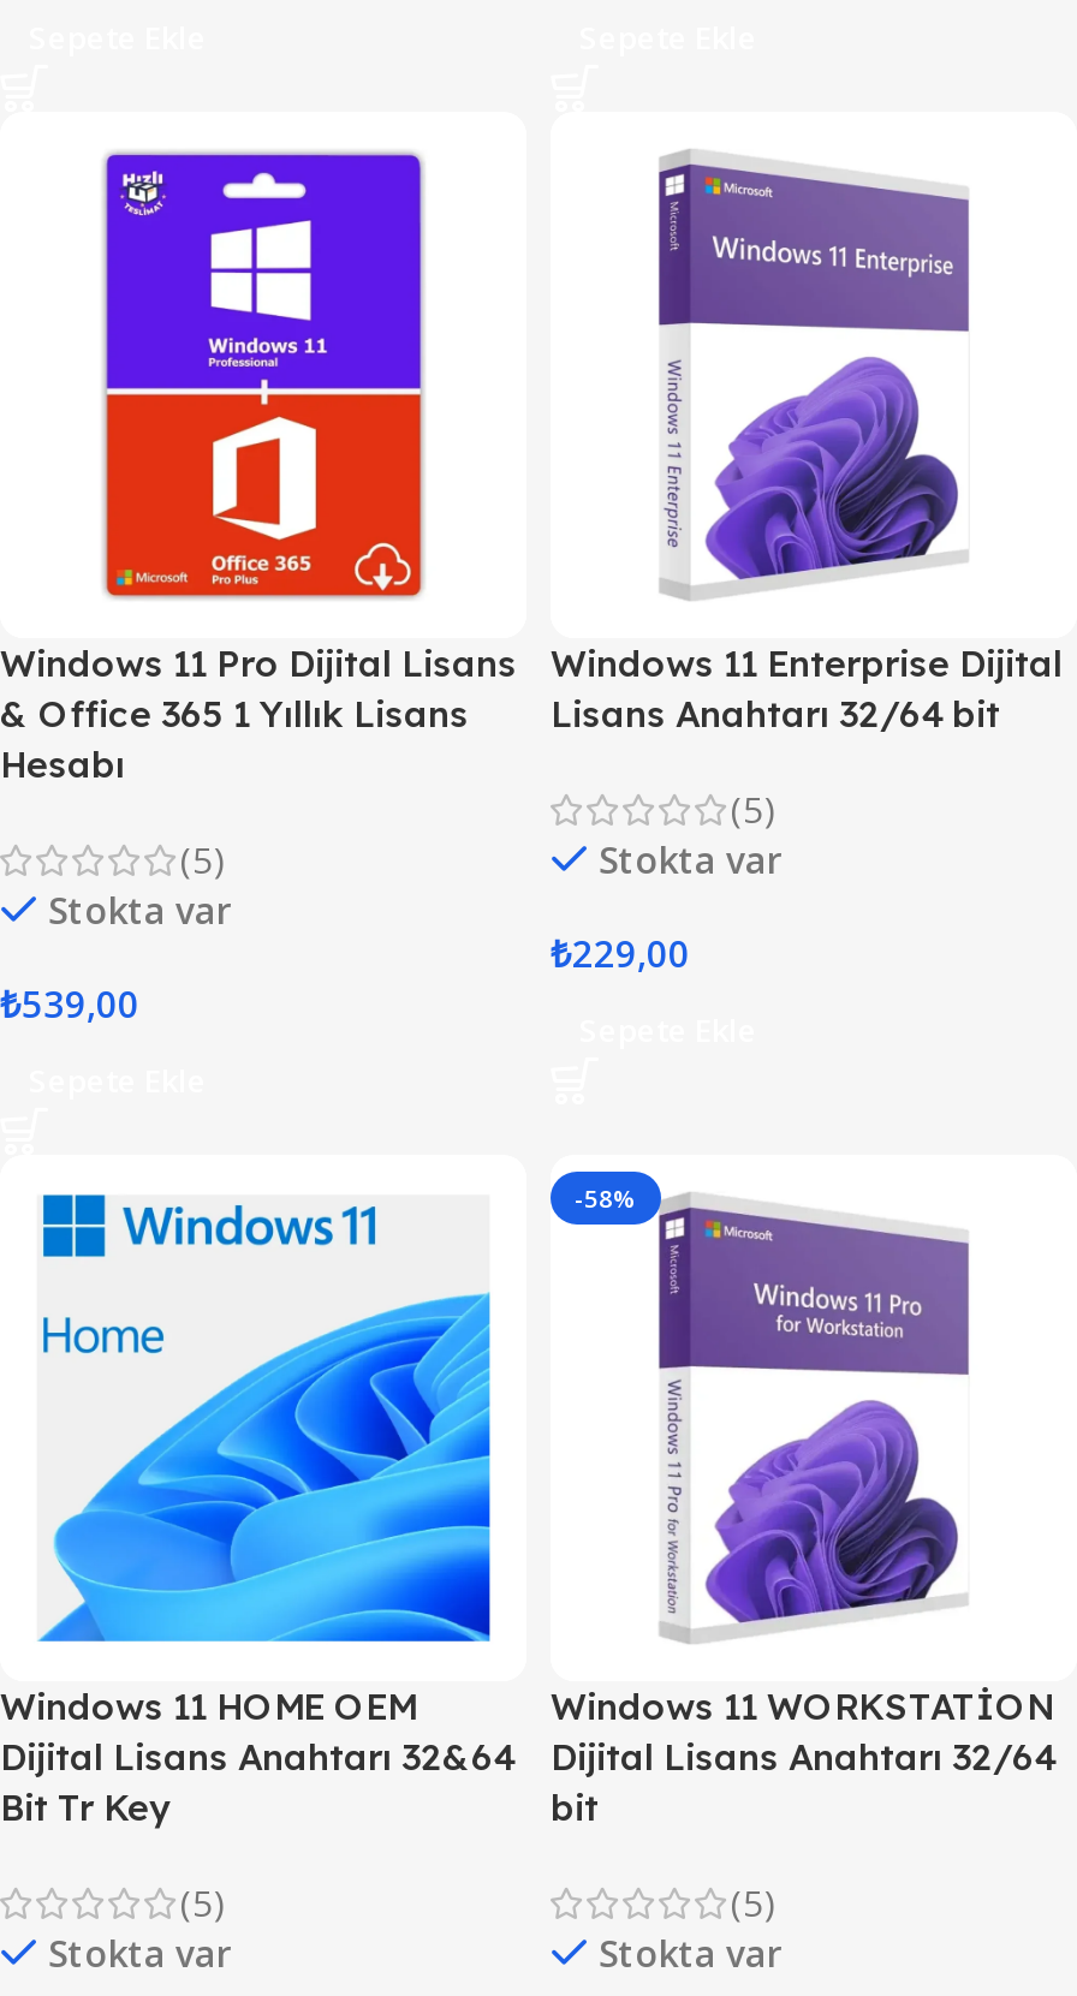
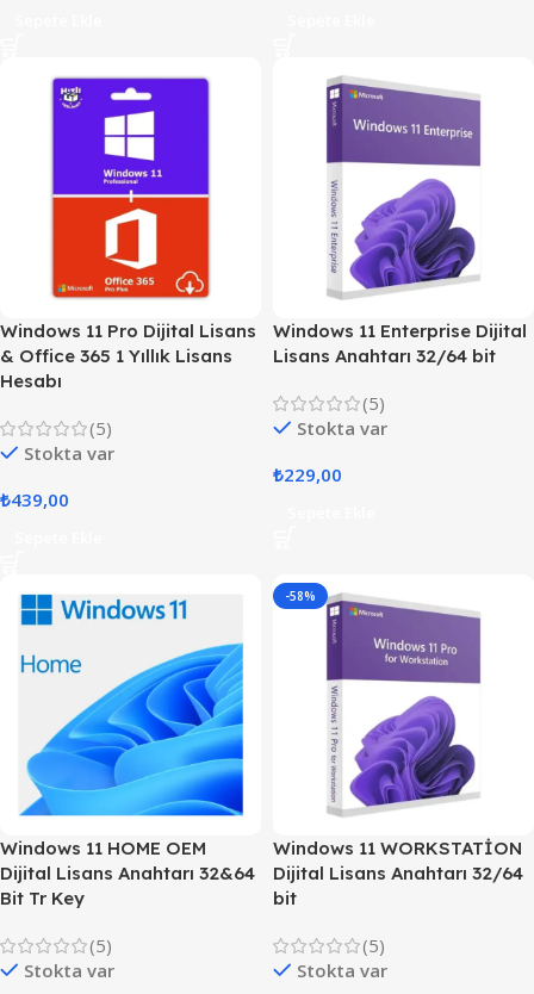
- ₺539,00
+ ₺439,00
